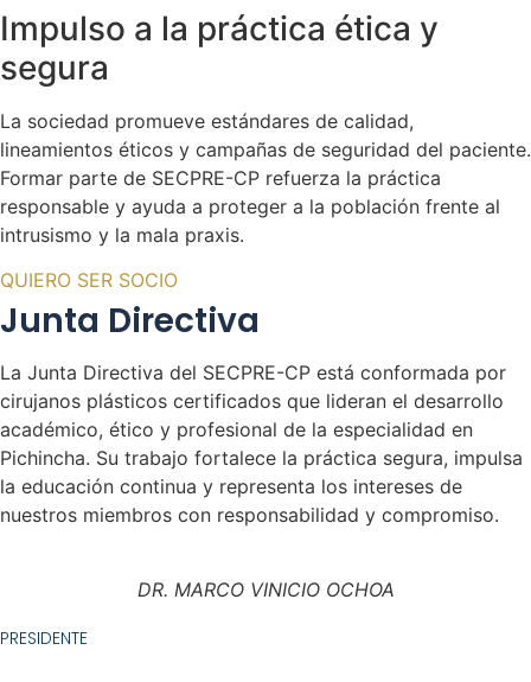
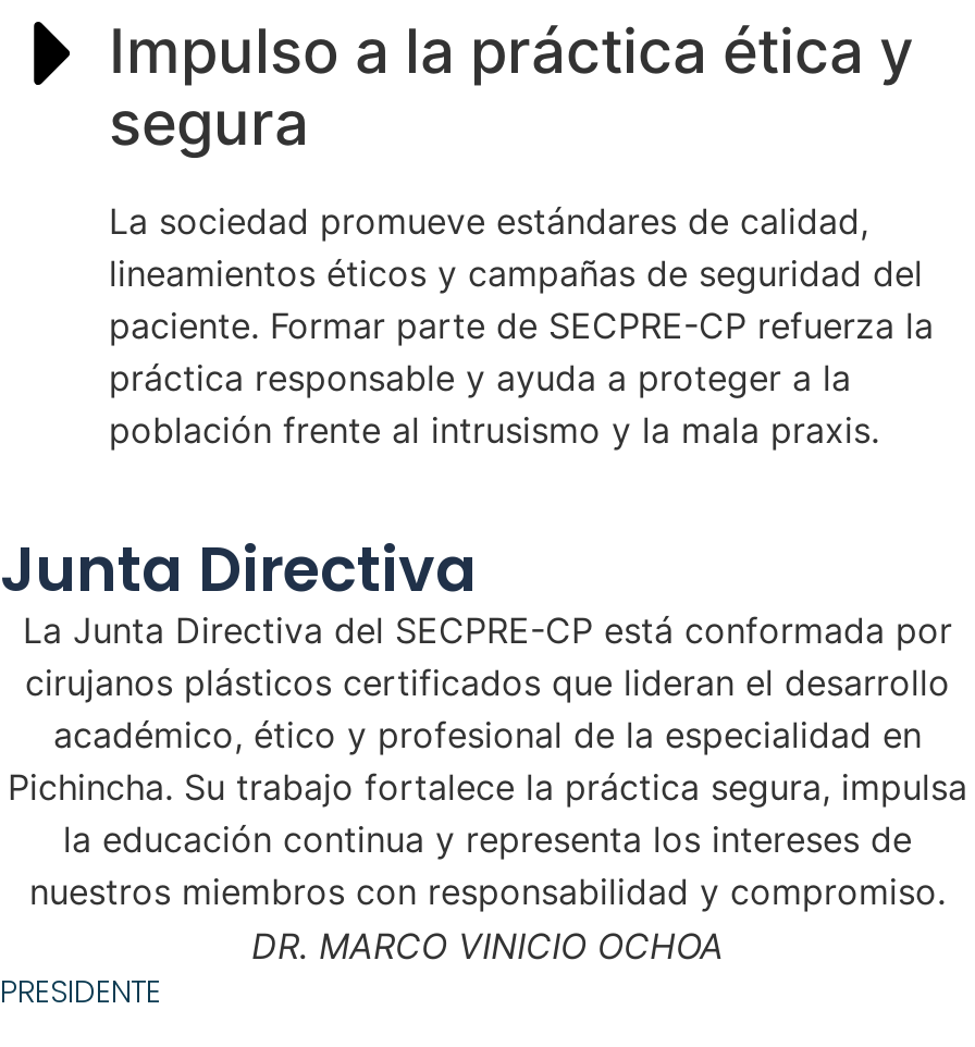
- lineamientos éticos y campañas de seguridad del paciente.
- Formar parte de SECPRE-CP refuerza la práctica
- responsable y ayuda a proteger a la población frente al
- intrusismo y la mala praxis.
- QUIERO SER SOCIO
+ lineamientos éticos y campañas de seguridad del
+ paciente. Formar parte de SECPRE-CP refuerza la
+ práctica responsable y ayuda a proteger a la
+ población frente al intrusismo y la mala praxis.
